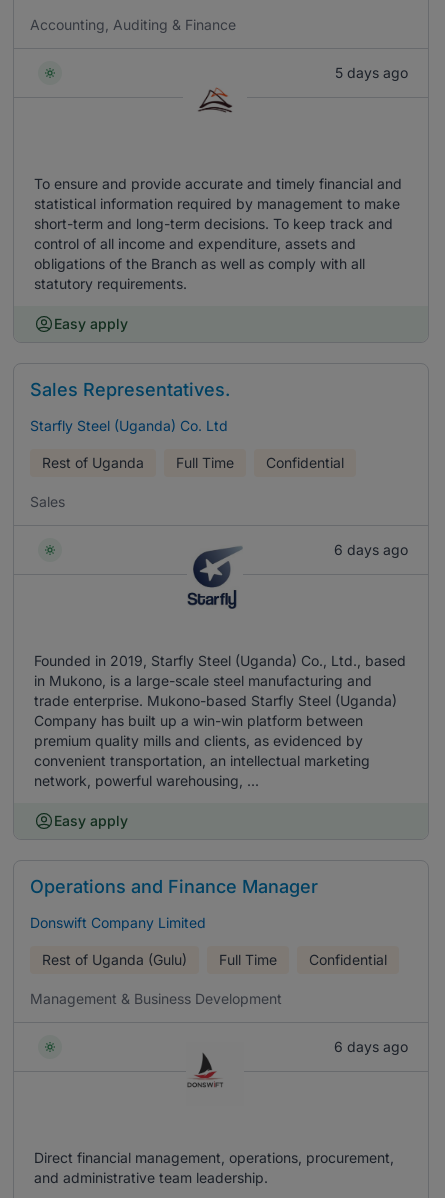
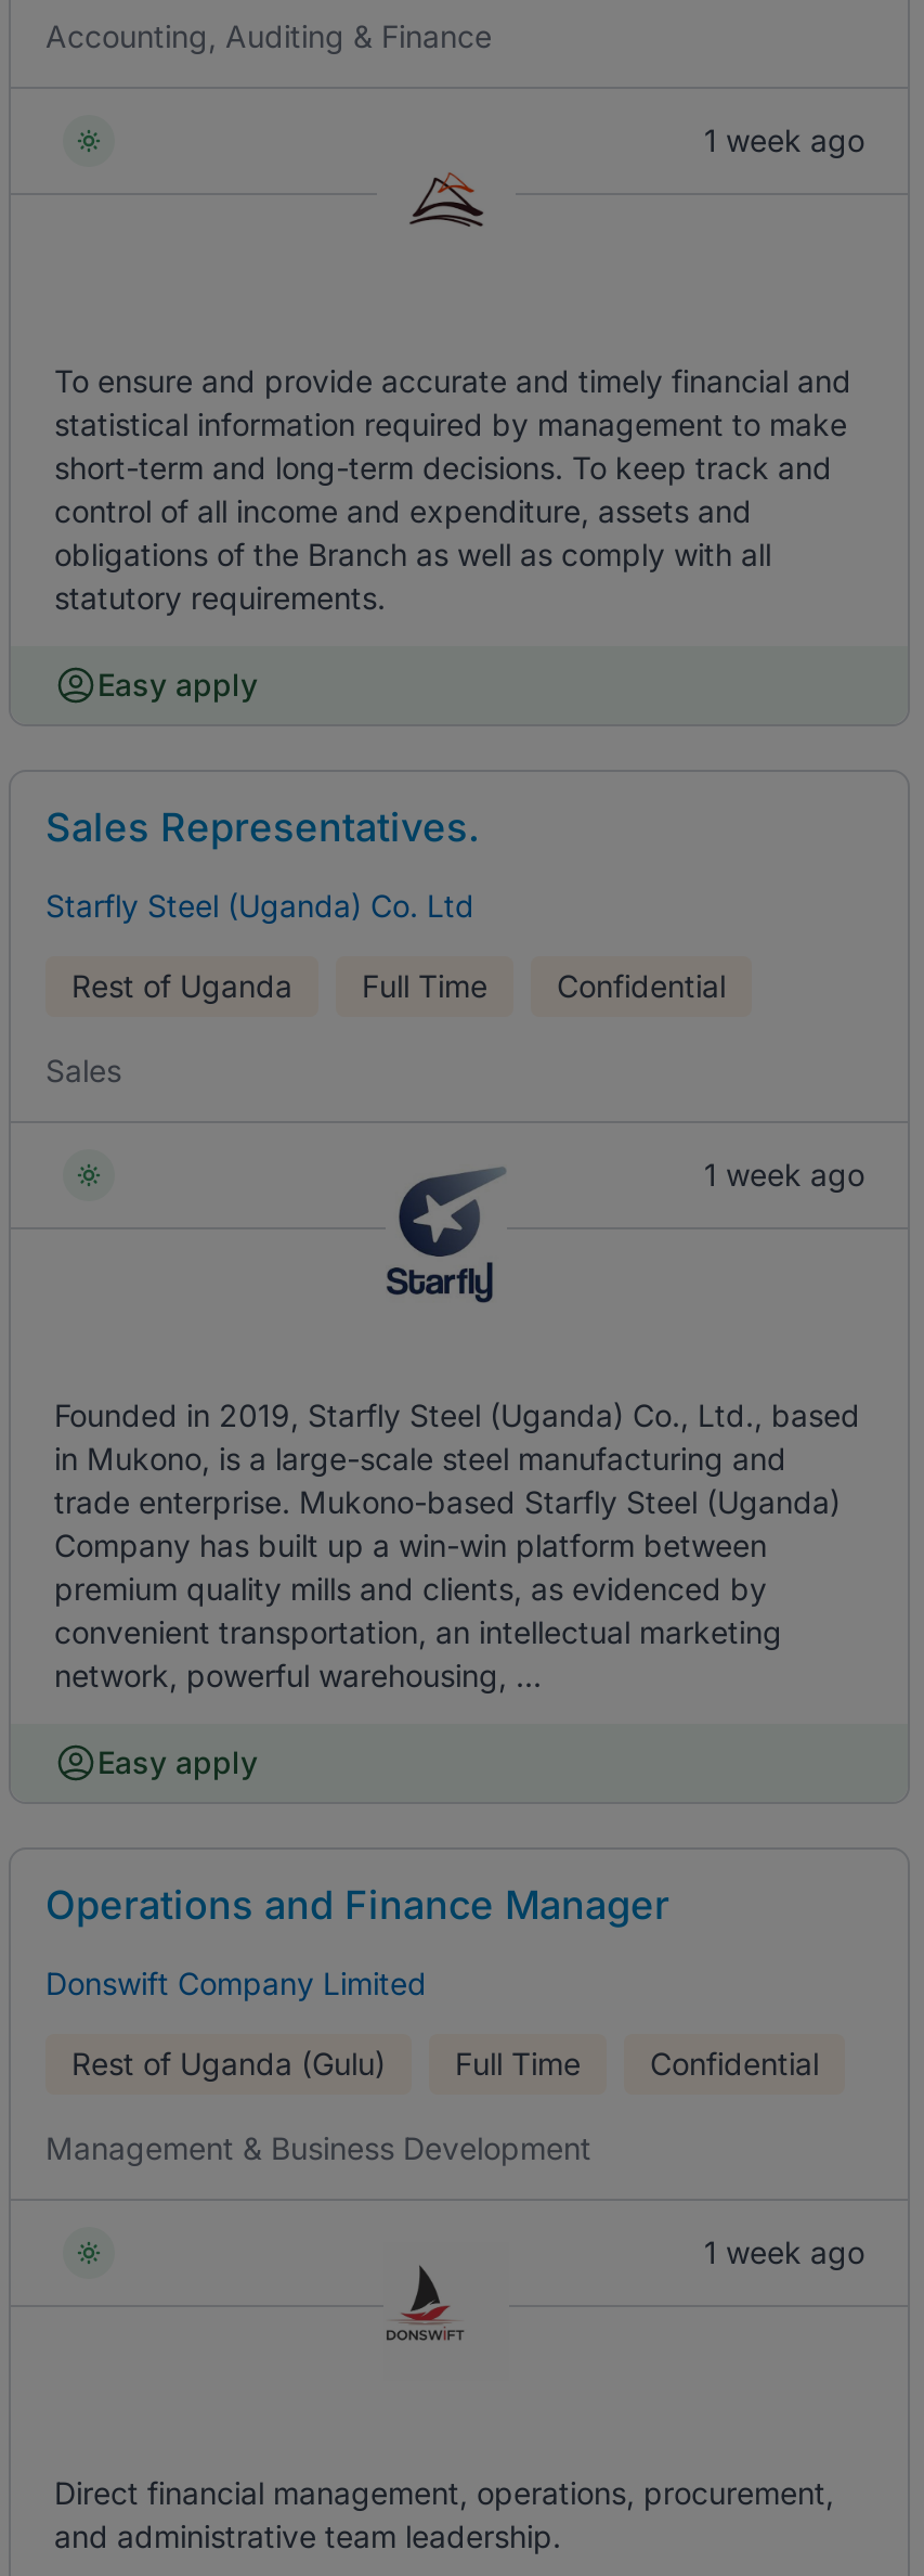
- 5 days ago
+ 1 week ago

- 6 days ago
+ 1 week ago

- 6 days ago
+ 1 week ago
